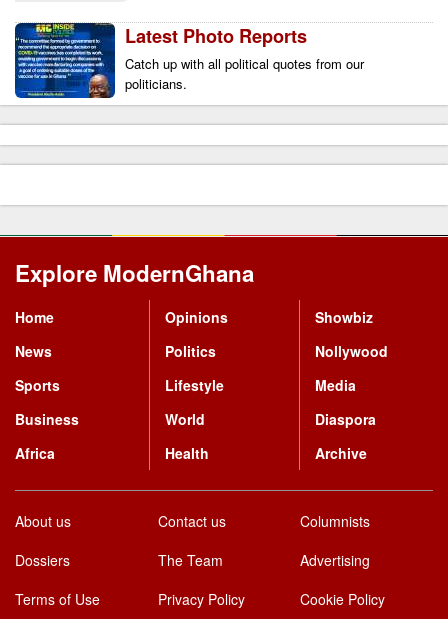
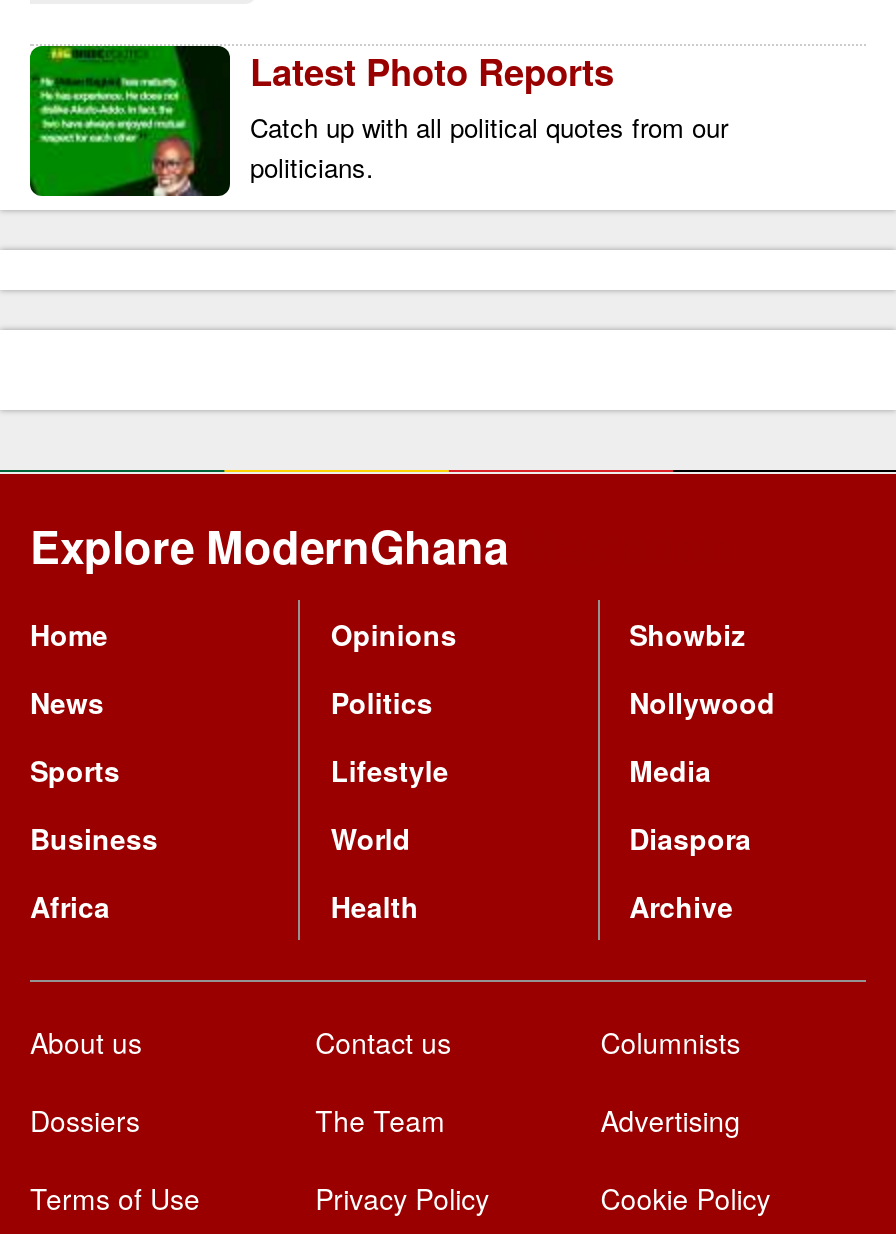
- [image]
+ [image]
